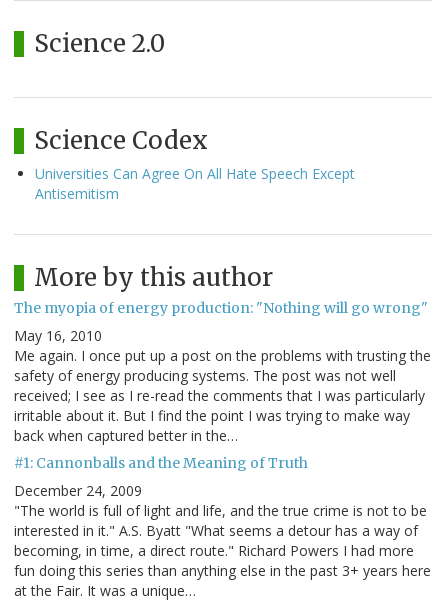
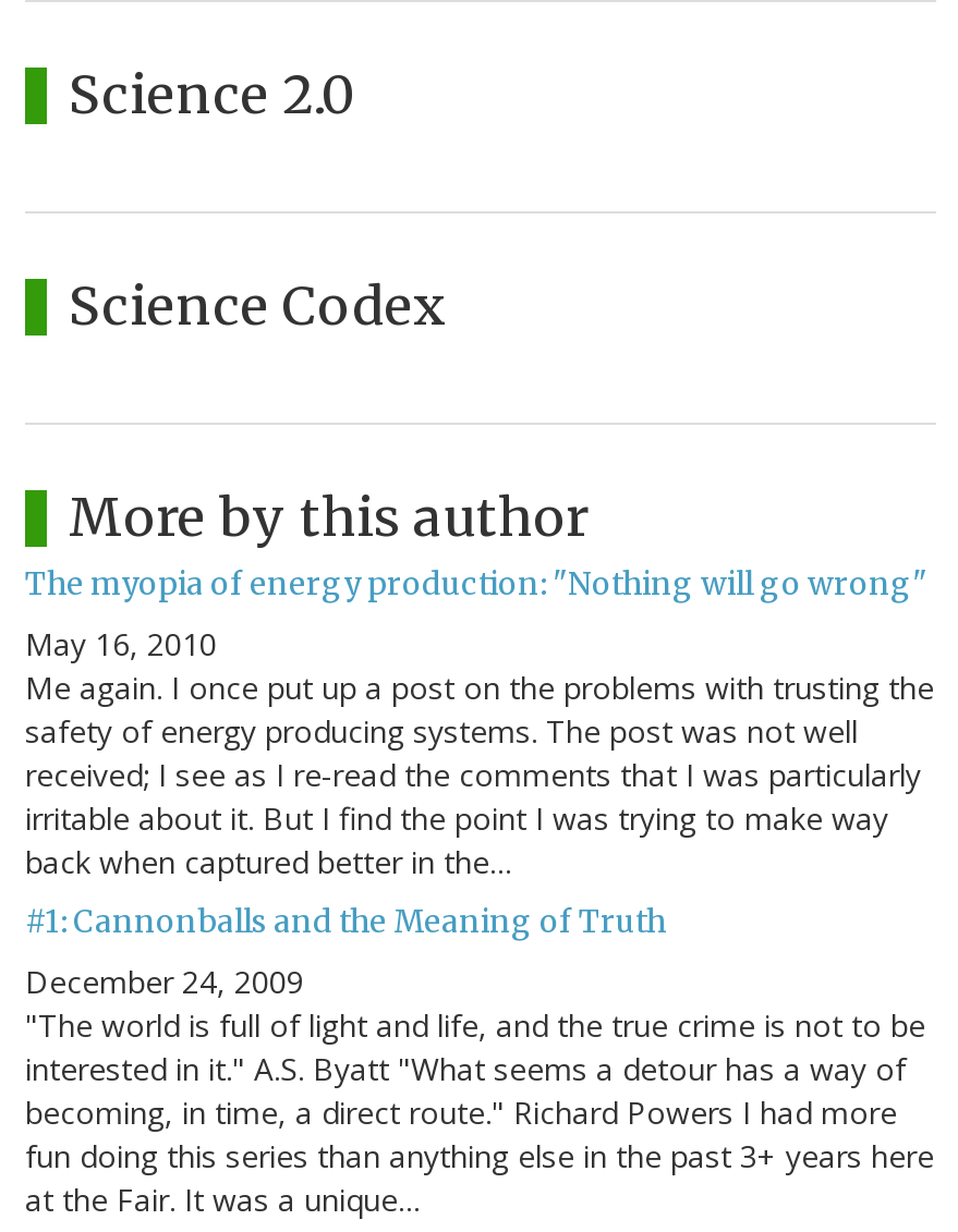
- Universities Can Agree On All Hate Speech Except
- Antisemitism
